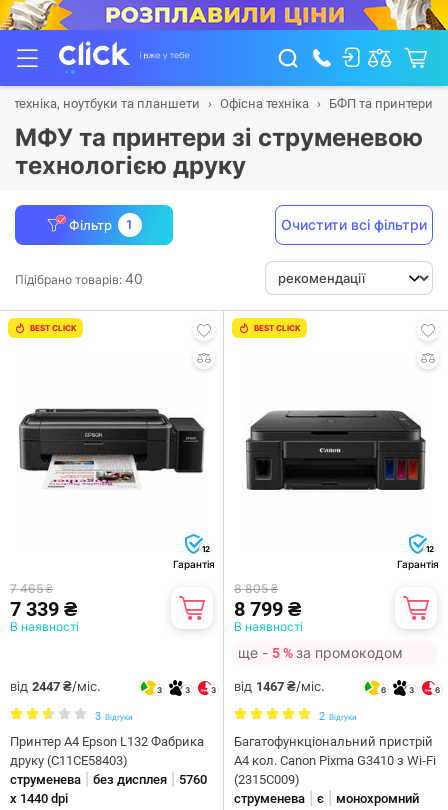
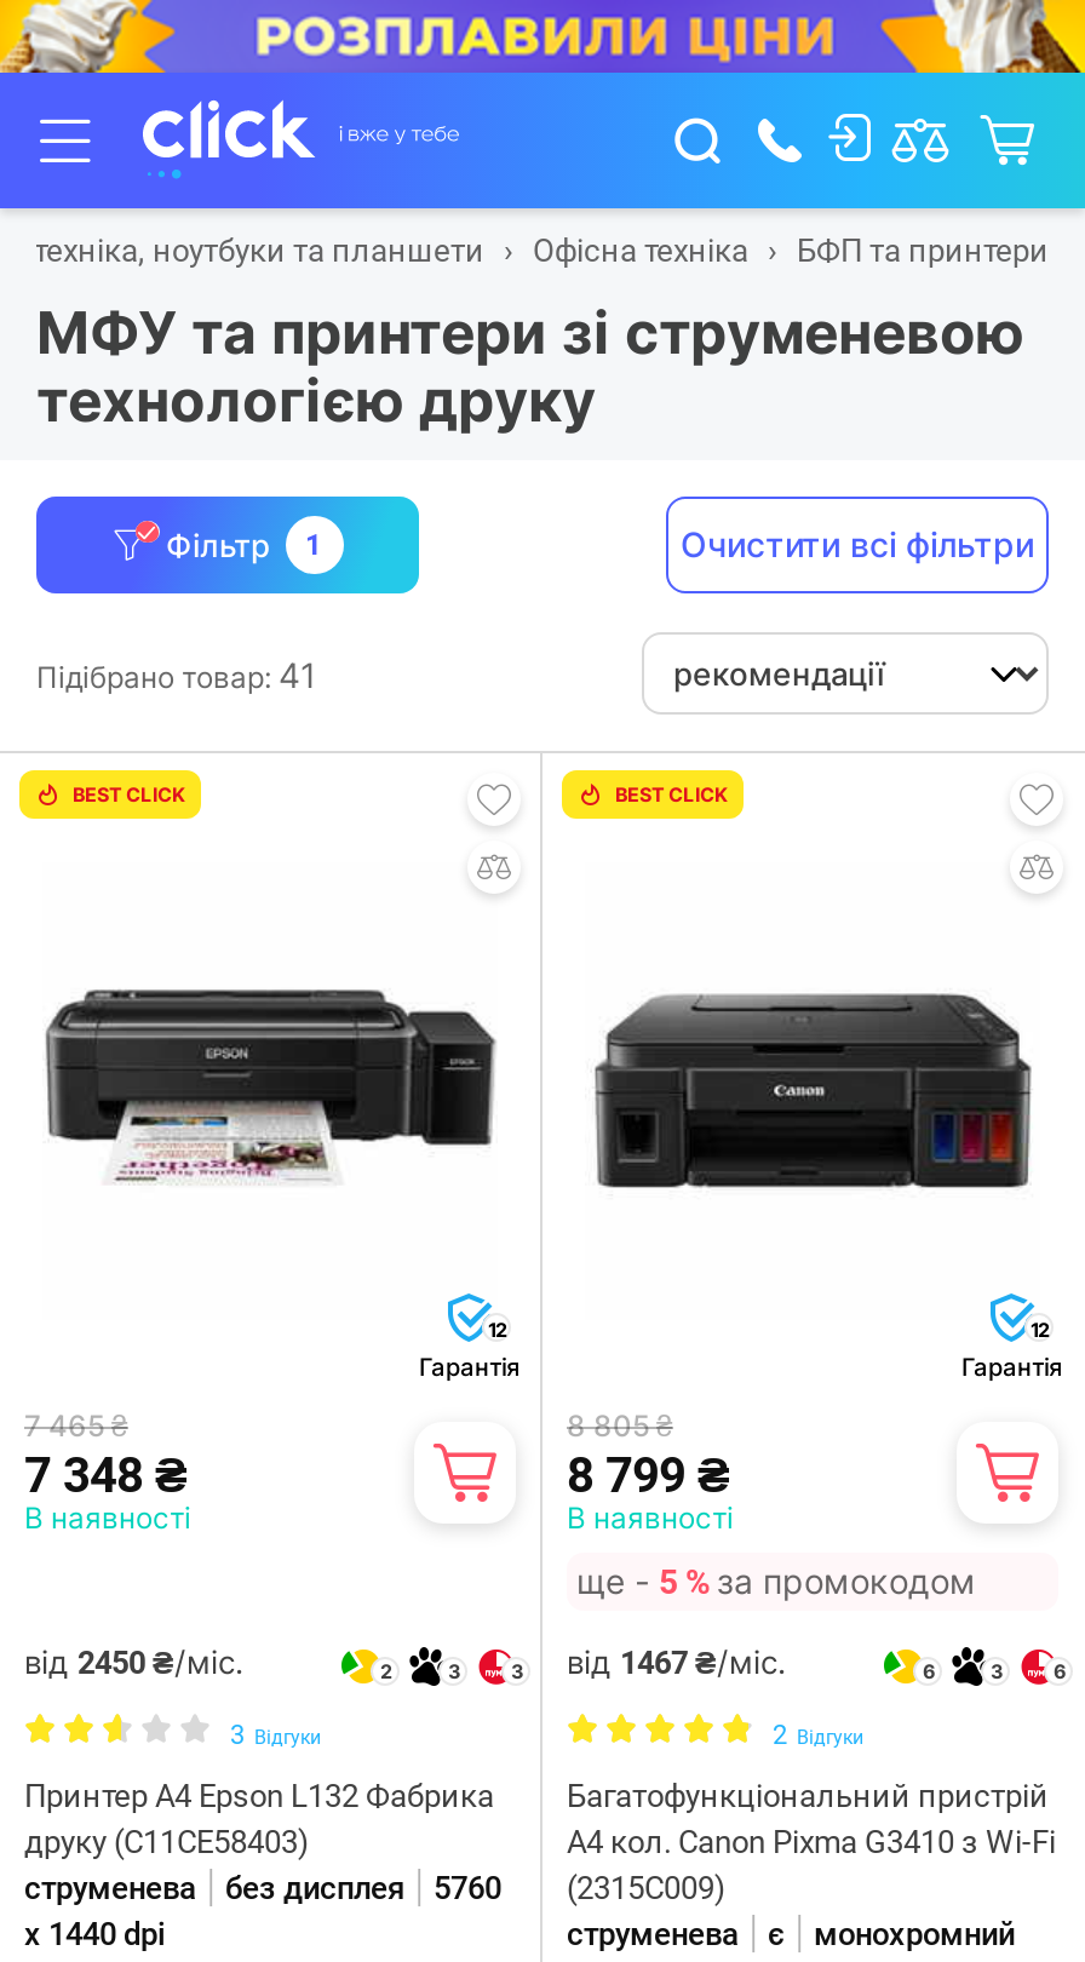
- Підібрано товарів: 40
+ Підібрано товар: 41

- 7 339 ₴
+ 7 348 ₴

- від 2447 ₴/міс.
+ від 2450 ₴/міс.

- 3
+ 2
